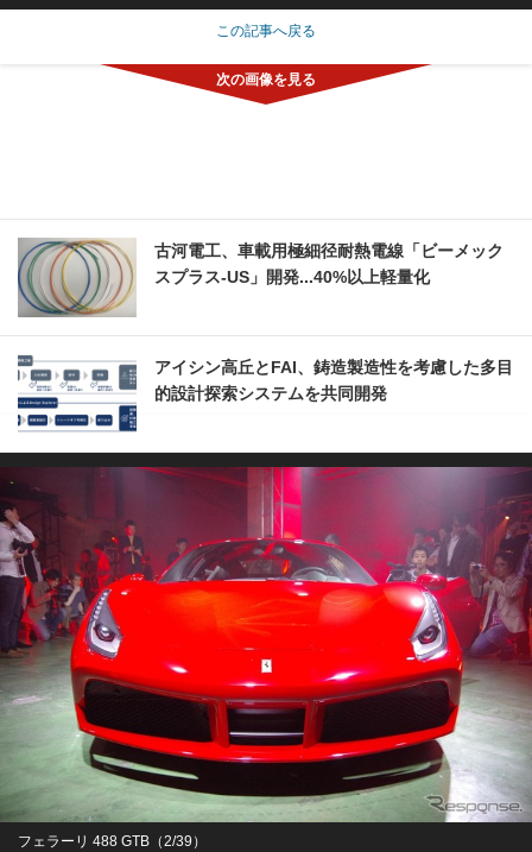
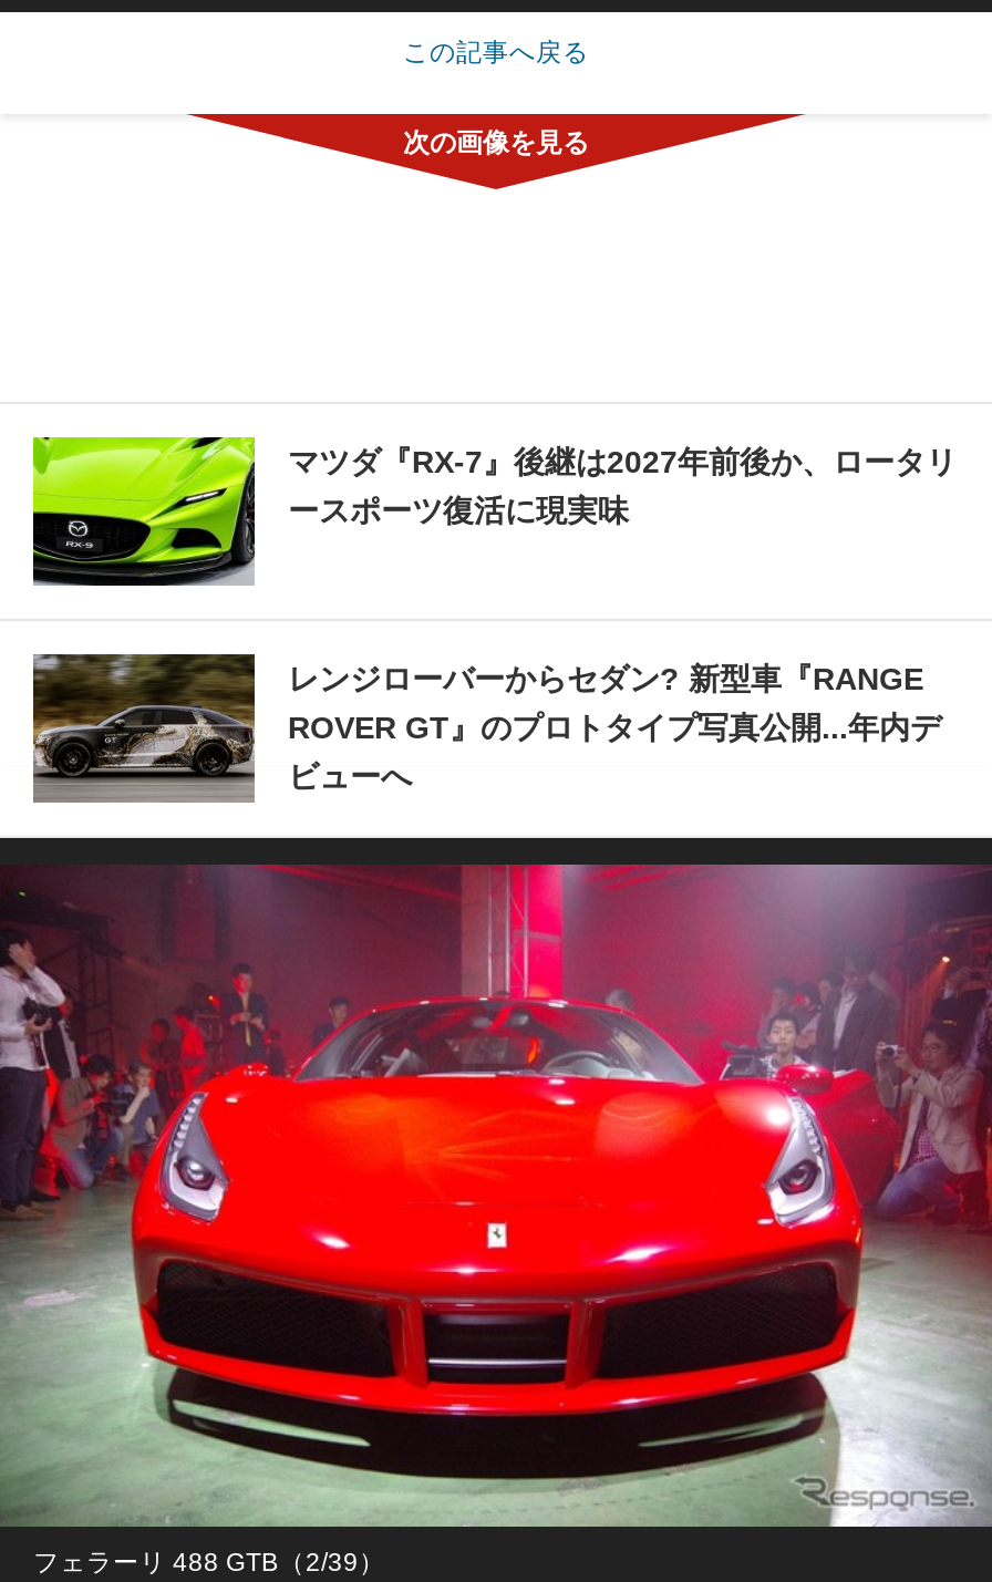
- [image]
- 古河電工、車載用極細径耐熱電線「ビーメック
- スプラス-US」開発...40%以上軽量化
+ [image]
+ マツダ『RX-7』後継は2027年前後か、ロータリ
+ ースポーツ復活に現実味

- [image]
- アイシン高丘とFAI、鋳造製造性を考慮した多目
- 的設計探索システムを共同開発
+ [image]
+ レンジローバーからセダン? 新型車『RANGE
+ ROVER GT』のプロトタイプ写真公開...年内デ
+ ビューへ
